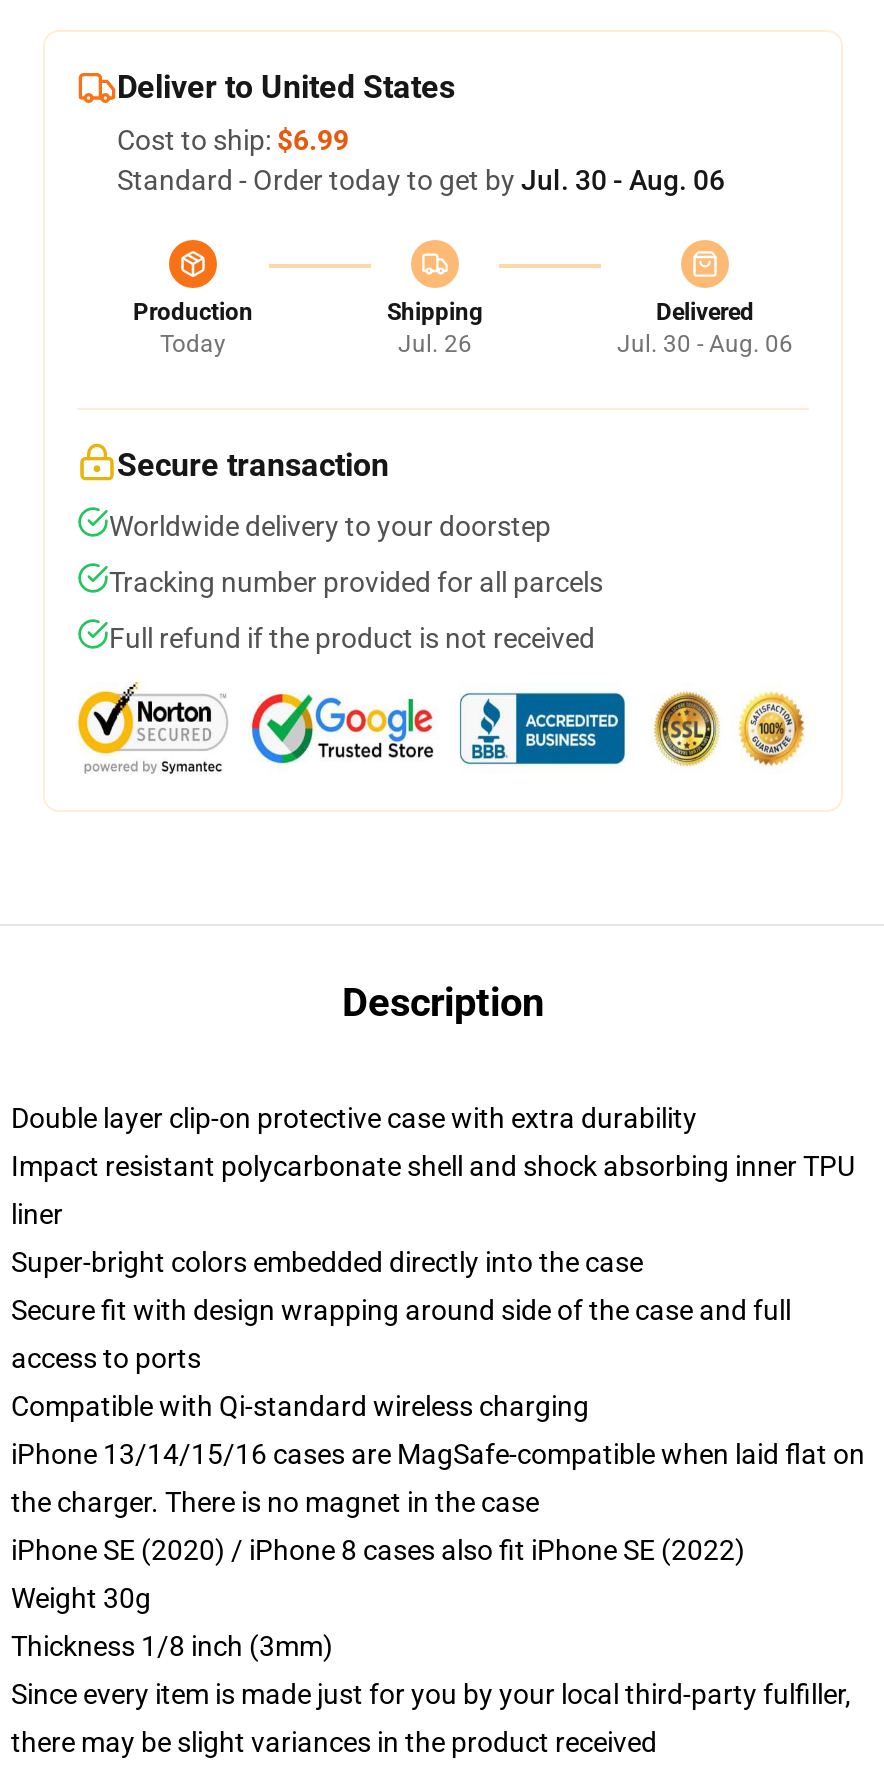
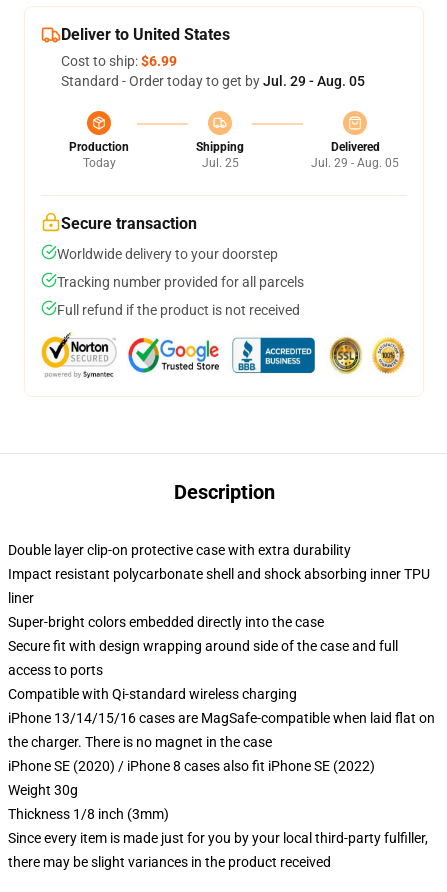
- Standard - Order today to get by Jul. 30 - Aug. 06
+ Standard - Order today to get by Jul. 29 - Aug. 05

- Jul. 26
+ Jul. 25

- Jul. 30 - Aug. 06
+ Jul. 29 - Aug. 05
